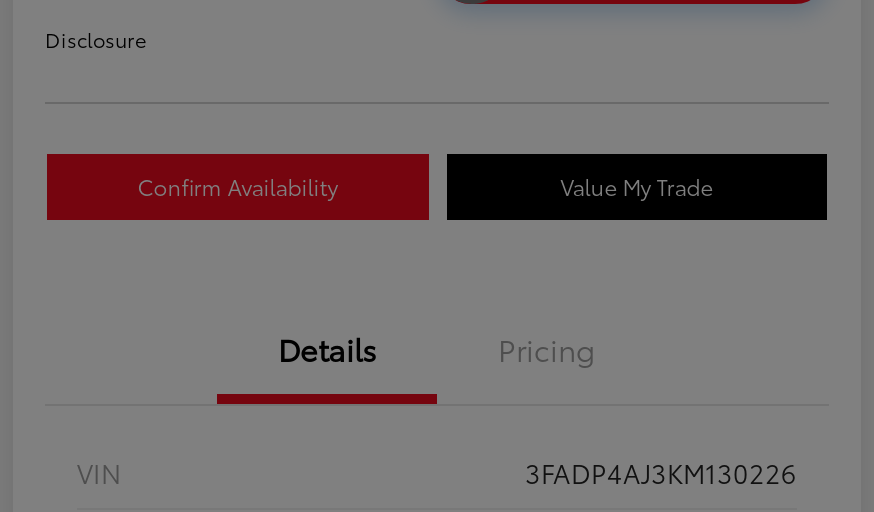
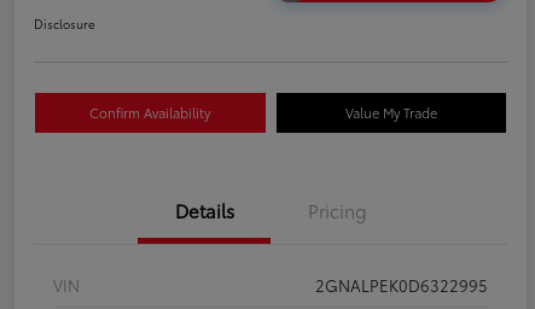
- 3FADP4AJ3KM130226
+ 2GNALPEK0D6322995
